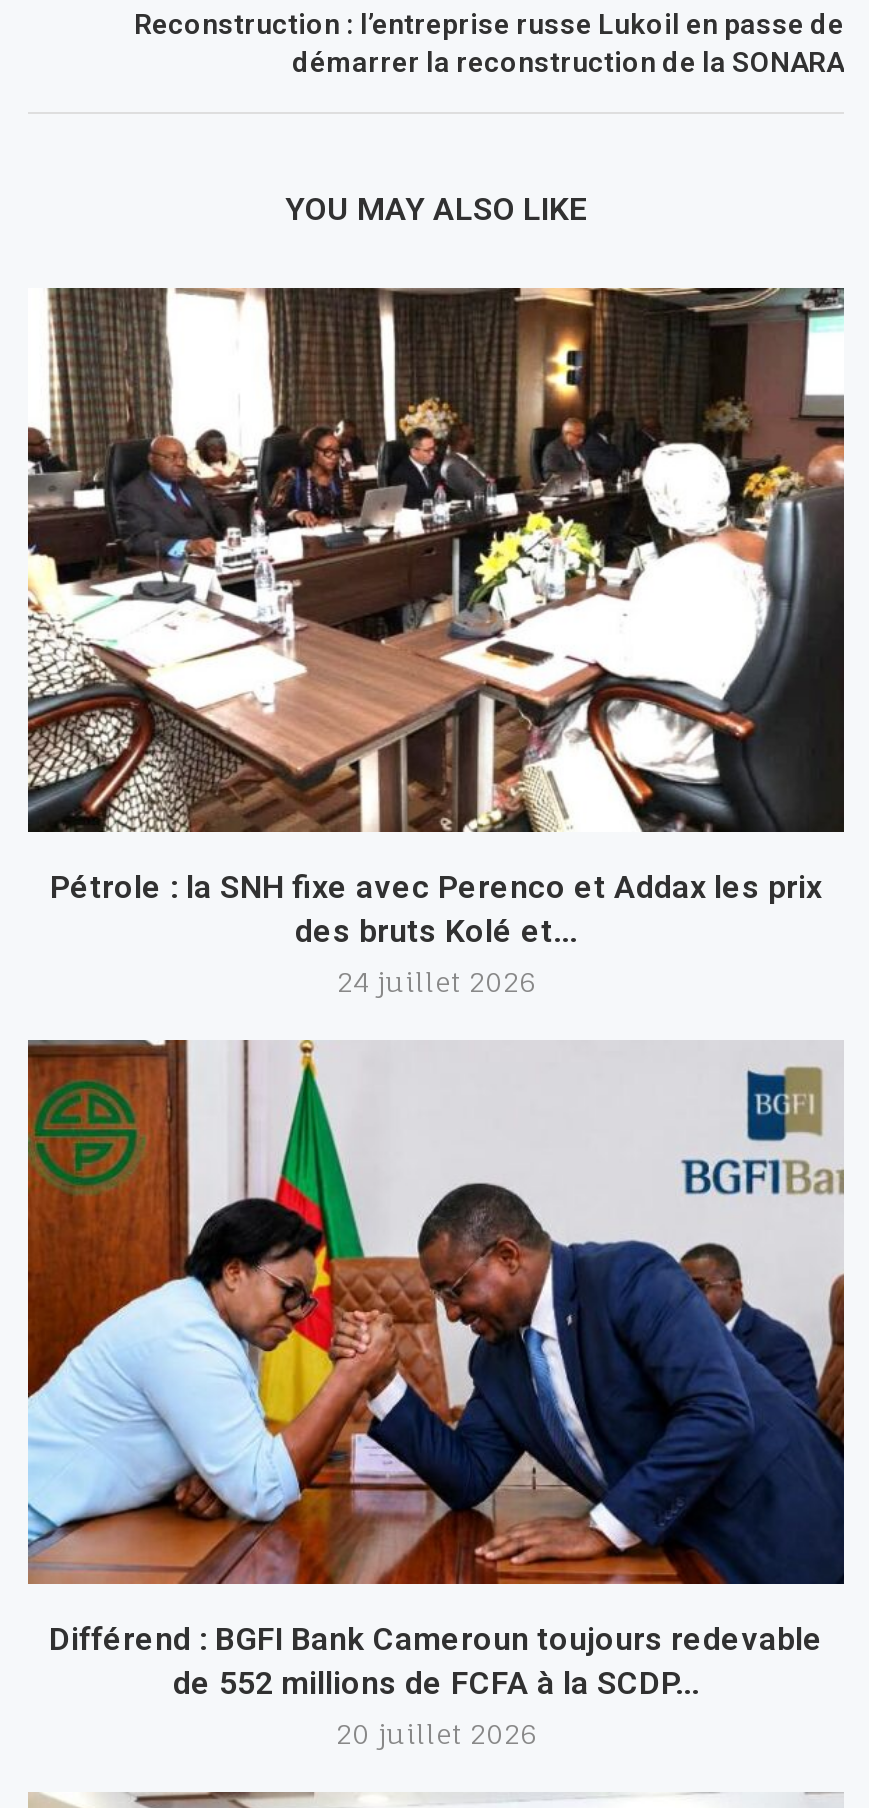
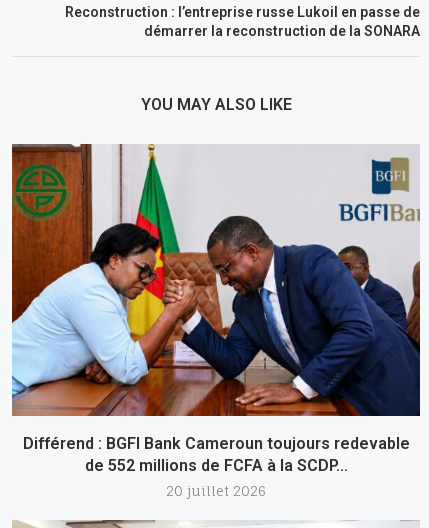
- [image]
- Pétrole : la SNH fixe avec Perenco et Addax les prix
- des bruts Kolé et...
- 24 juillet 2026
